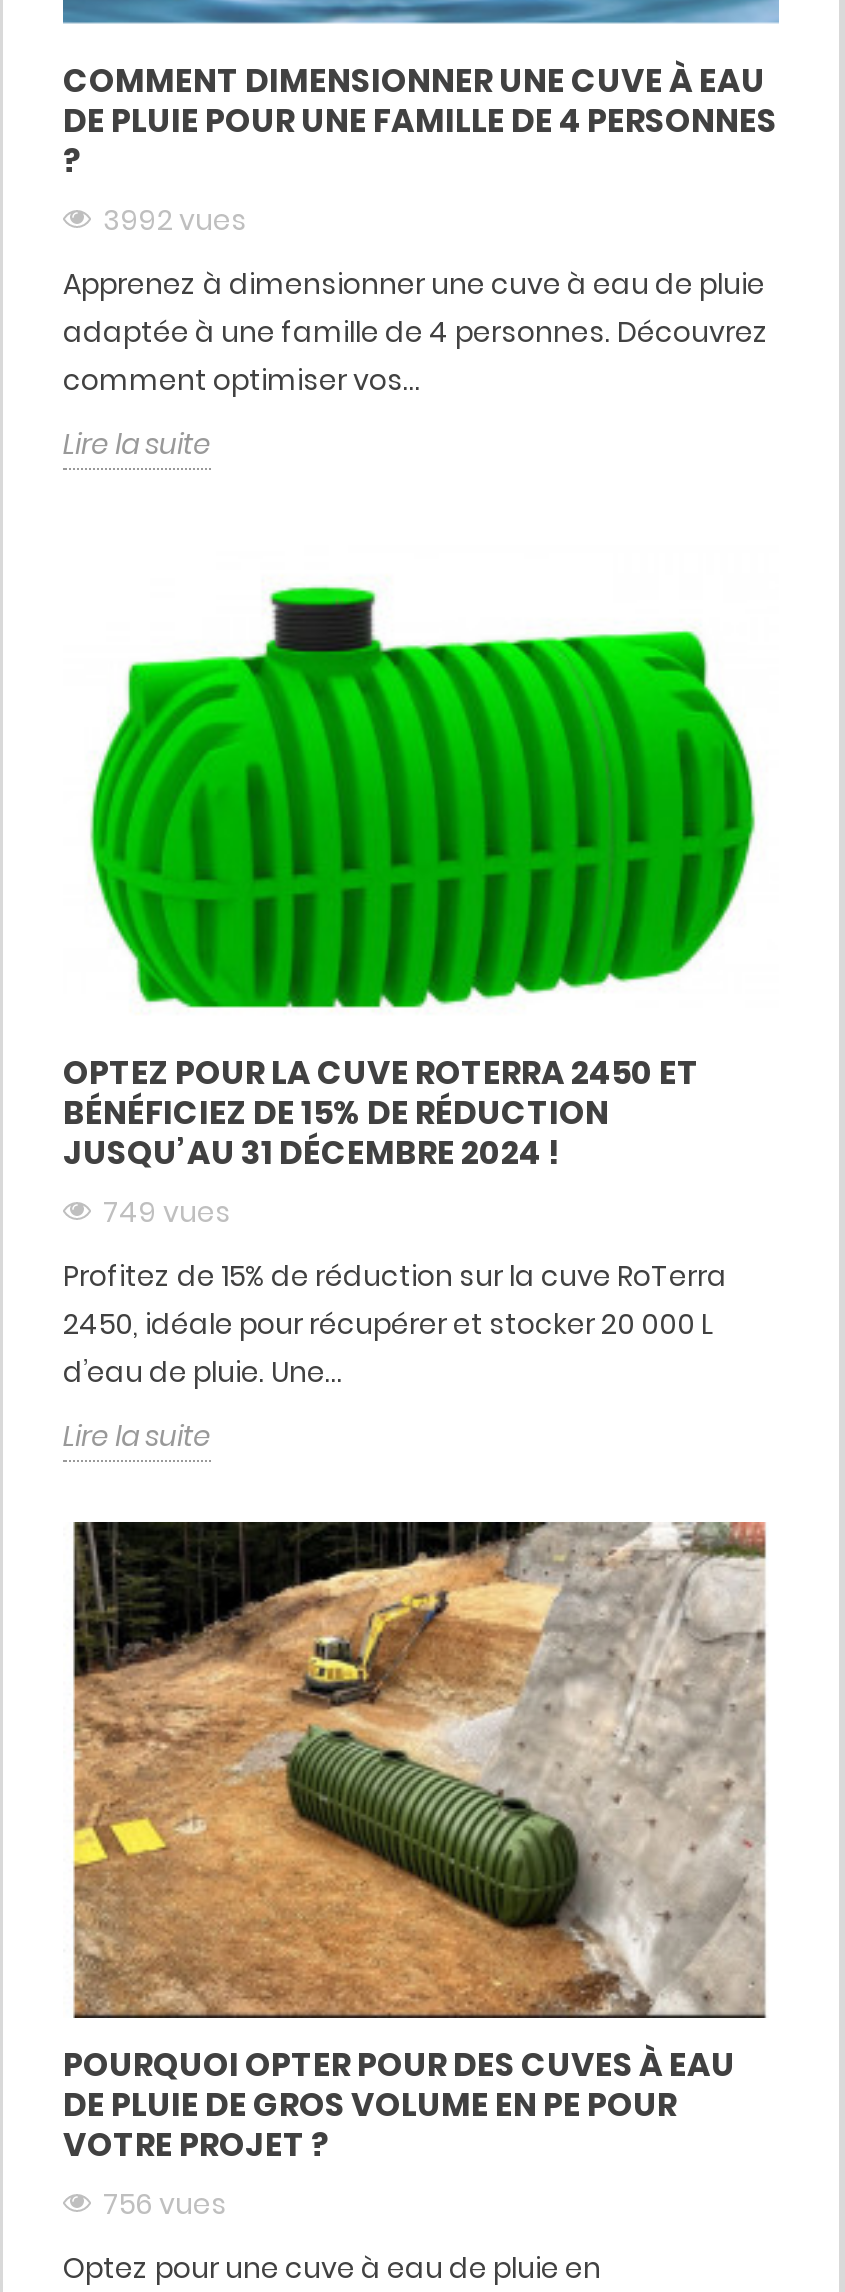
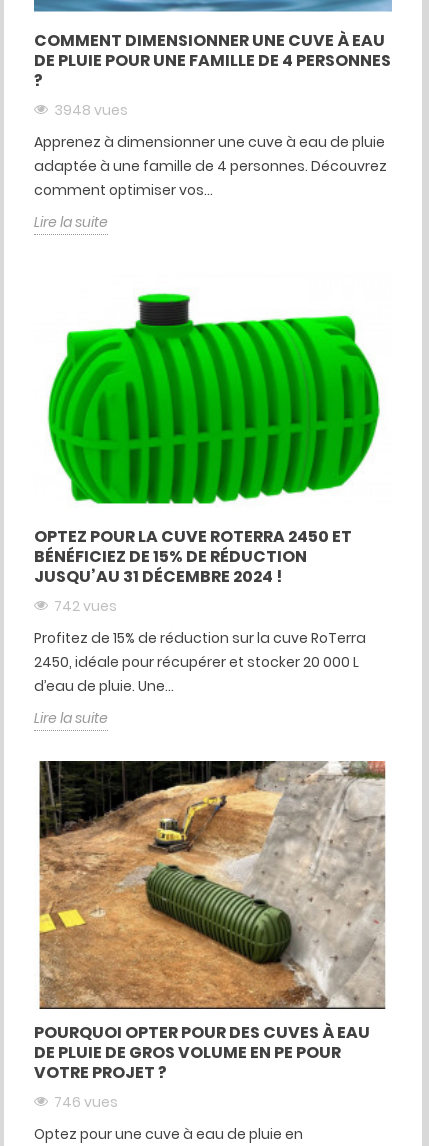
- 3992 vues
+ 3948 vues

- 749 vues
+ 742 vues

- 756 vues
+ 746 vues
